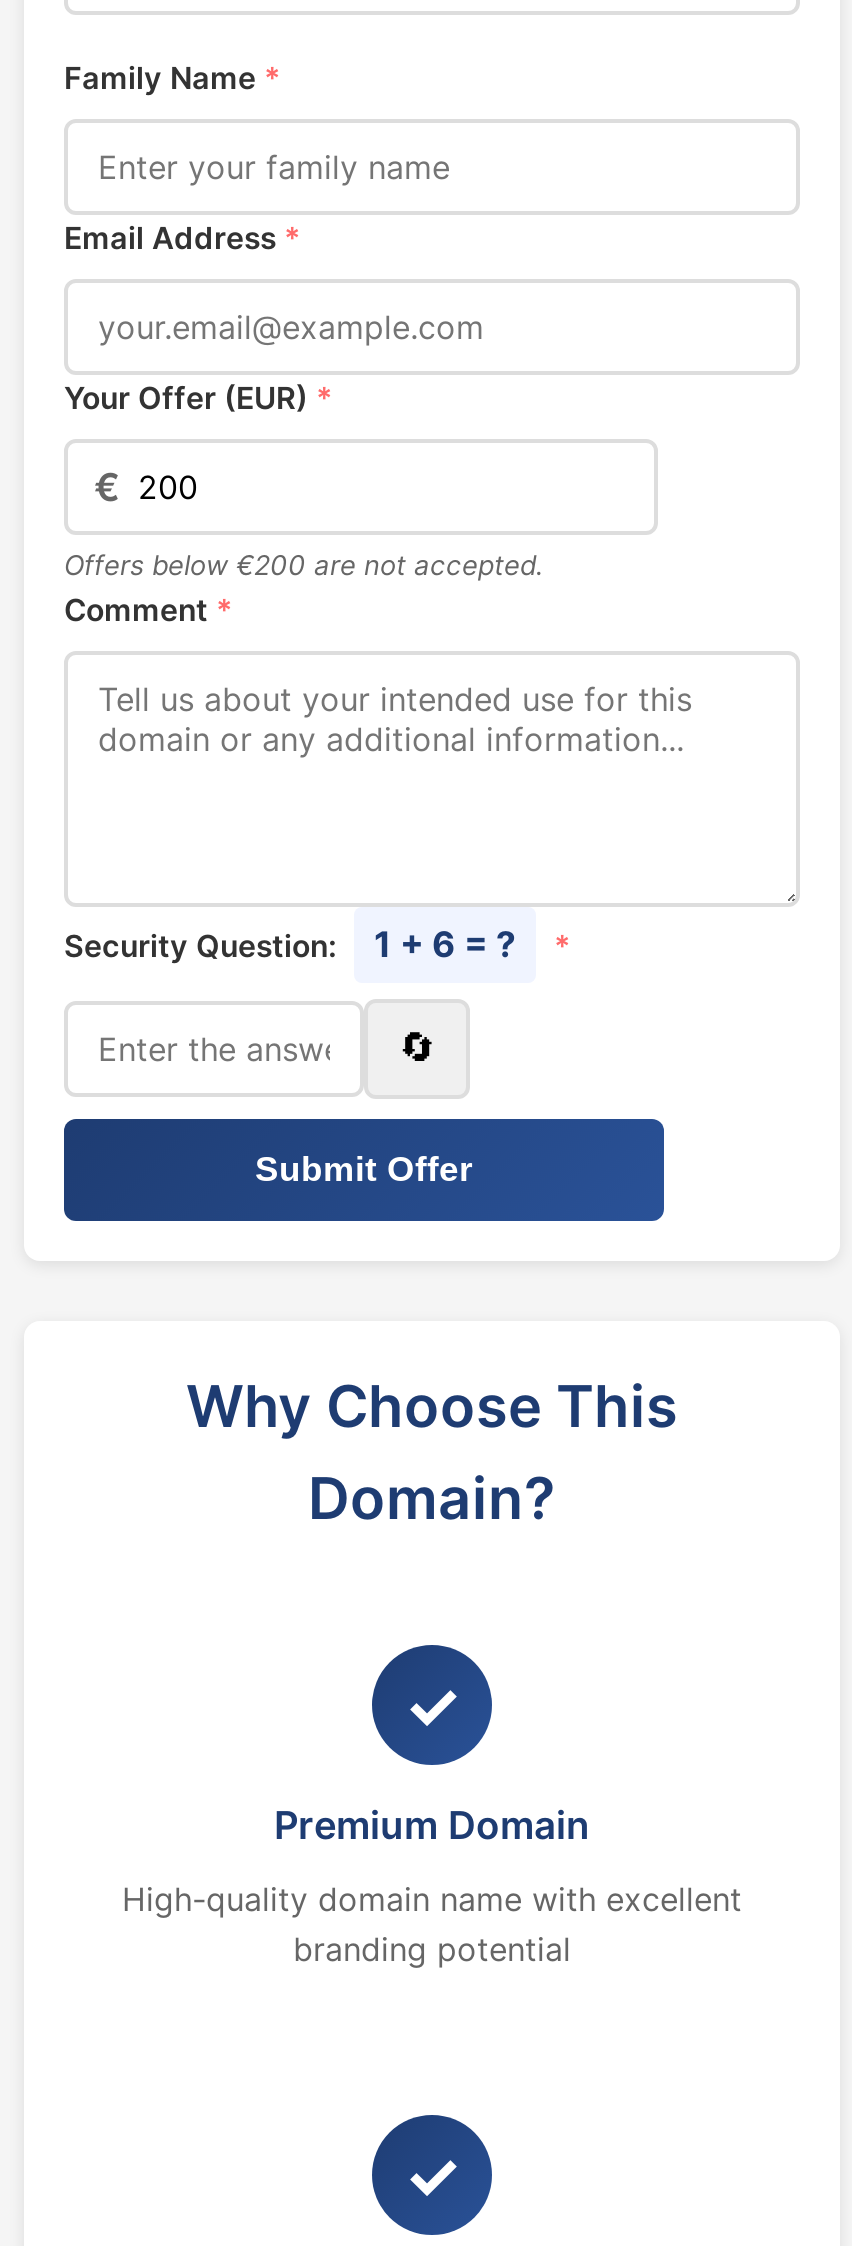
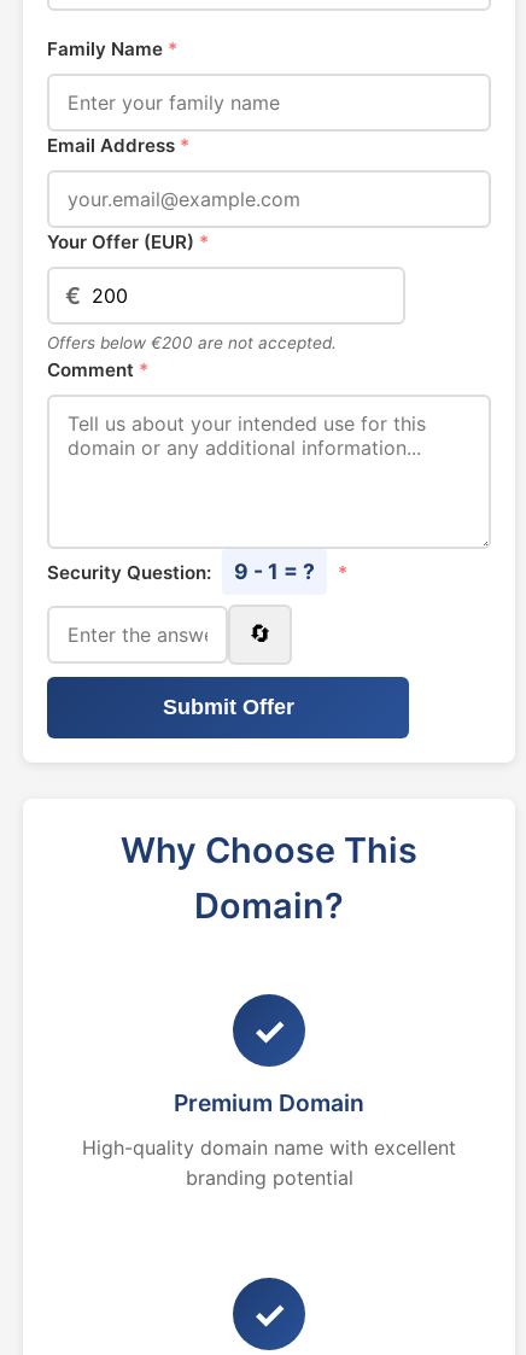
- 1 + 6 = ?
+ 9 - 1 = ?
